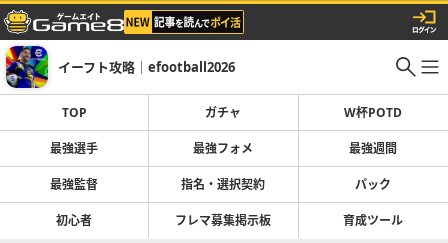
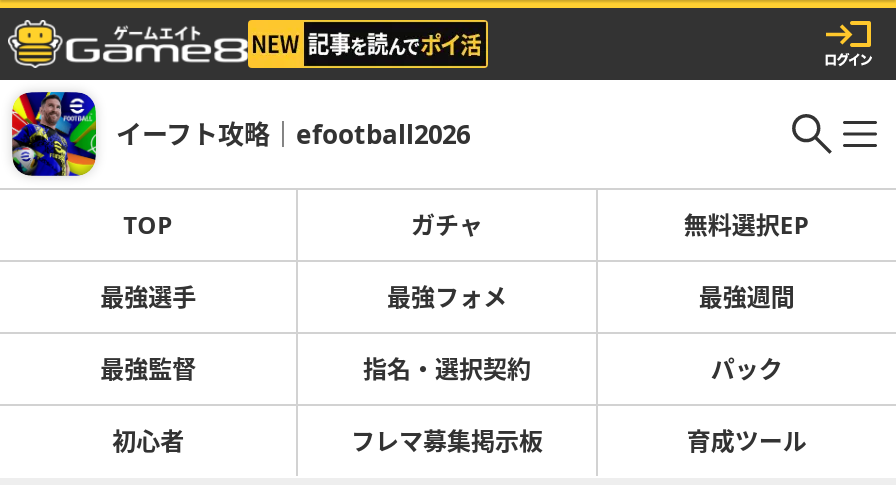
- W杯POTD
+ 無料選択EP
